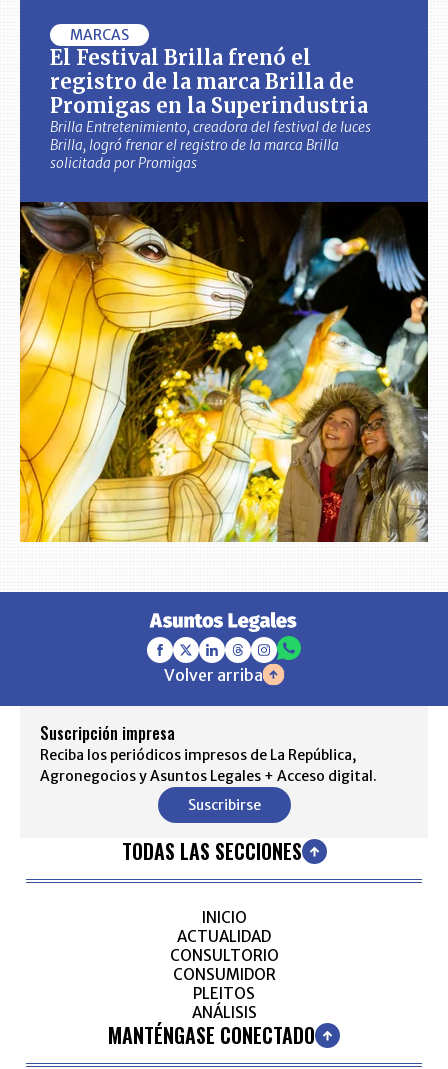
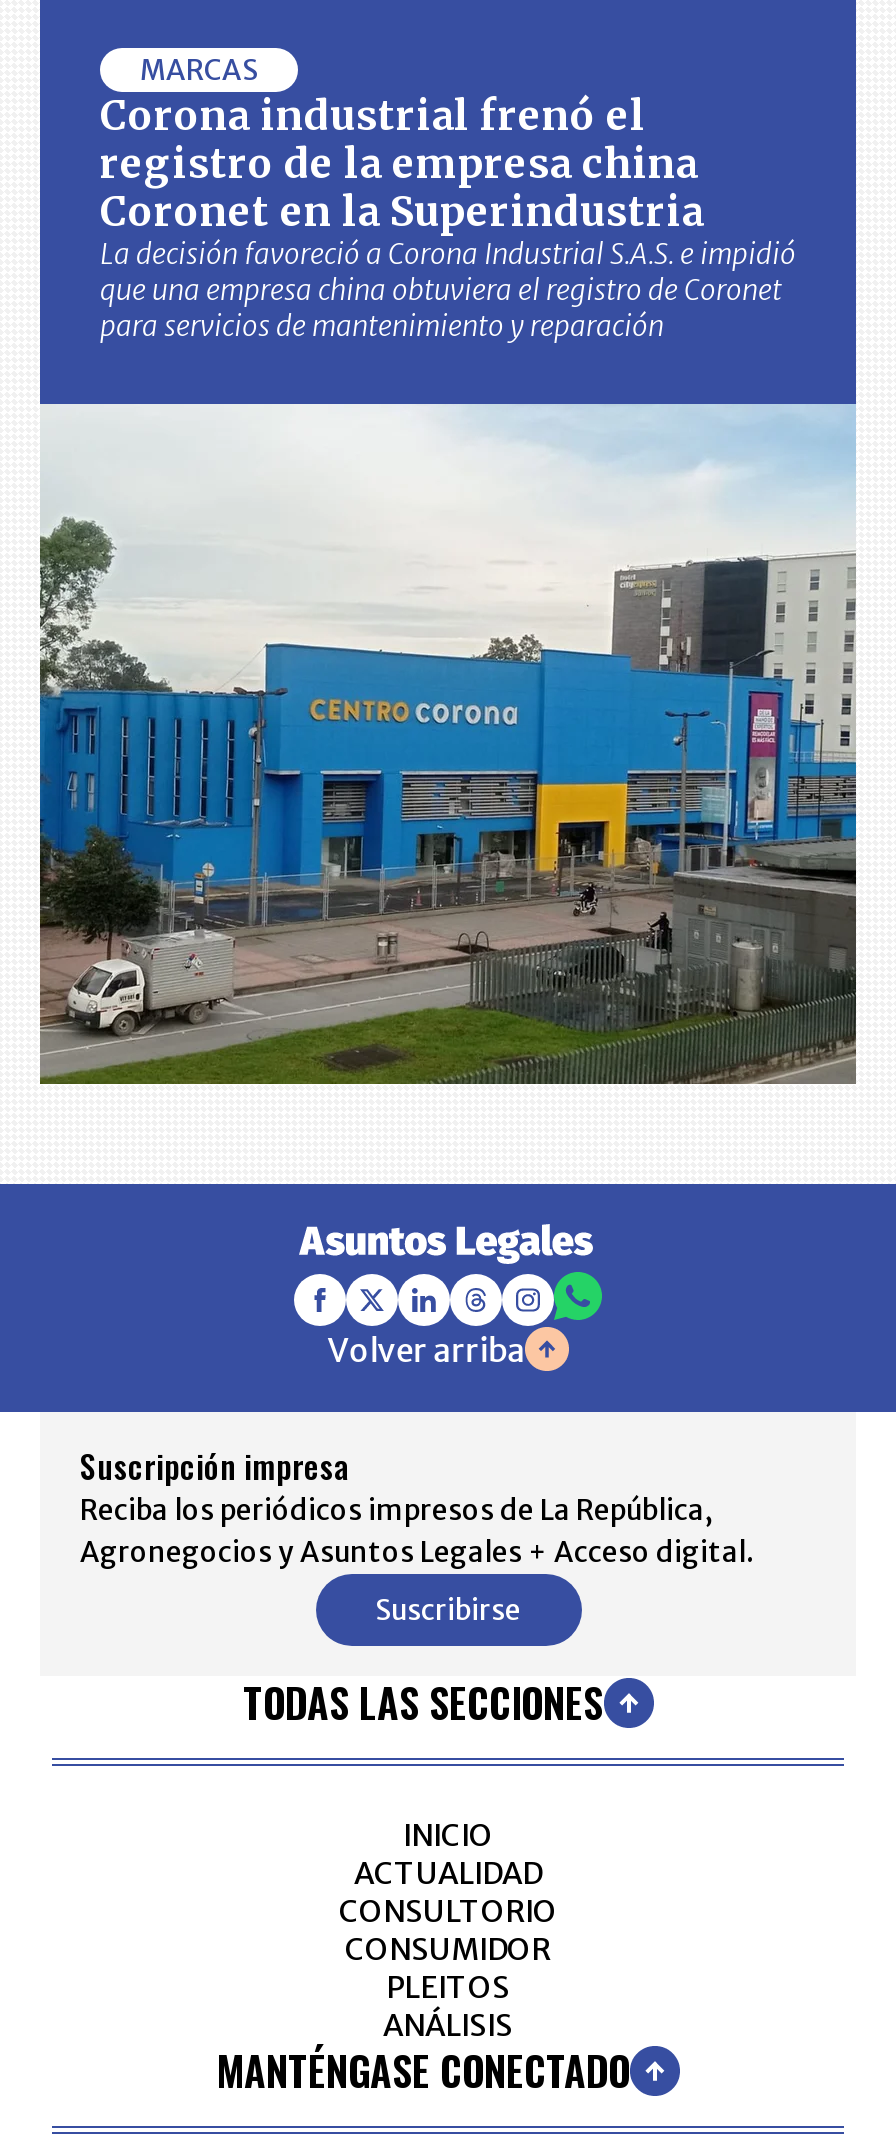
- El Festival Brilla frenó el
- registro de la marca Brilla de
- Promigas en la Superindustria
- Brilla Entretenimiento, creadora del festival de luces
- Brilla, logró frenar el registro de la marca Brilla
- solicitada por Promigas
+ Corona industrial frenó el
+ registro de la empresa china
+ Coronet en la Superindustria
+ La decisión favoreció a Corona Industrial S.A.S. e impidió
+ que una empresa china obtuviera el registro de Coronet
+ para servicios de mantenimiento y reparación

- [image]
+ [image]
